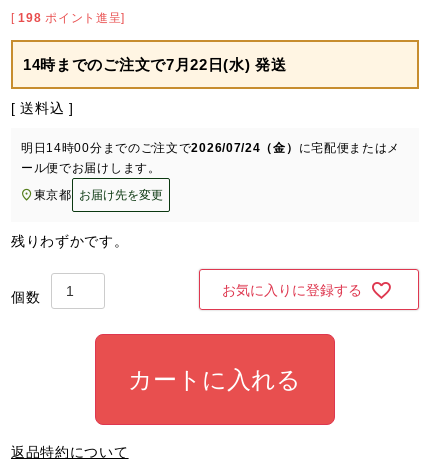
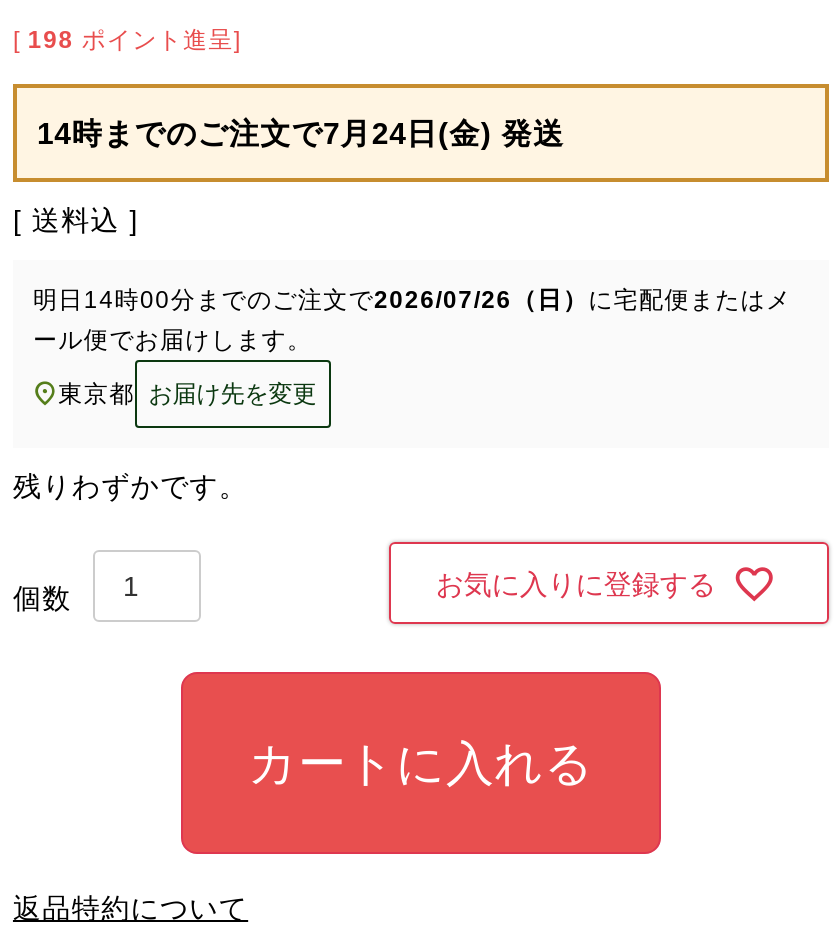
- 14時までのご注文で7月22日(水) 発送
+ 14時までのご注文で7月24日(金) 発送

- 明日14時00分までのご注文で2026/07/24（金）に宅配便またはメ
+ 明日14時00分までのご注文で2026/07/26（日）に宅配便またはメ
